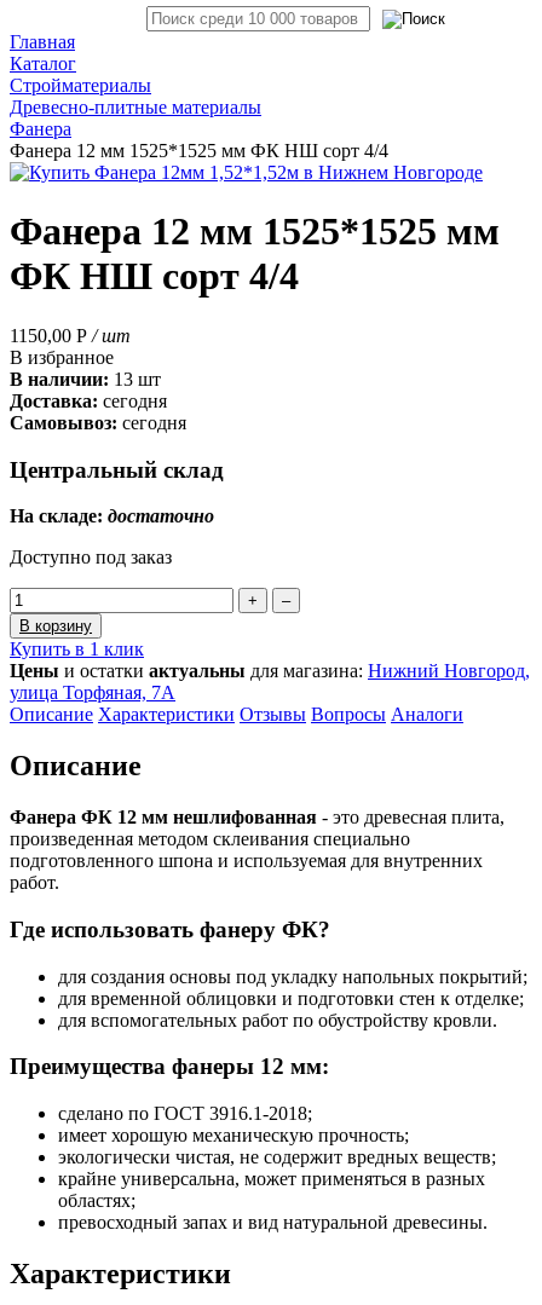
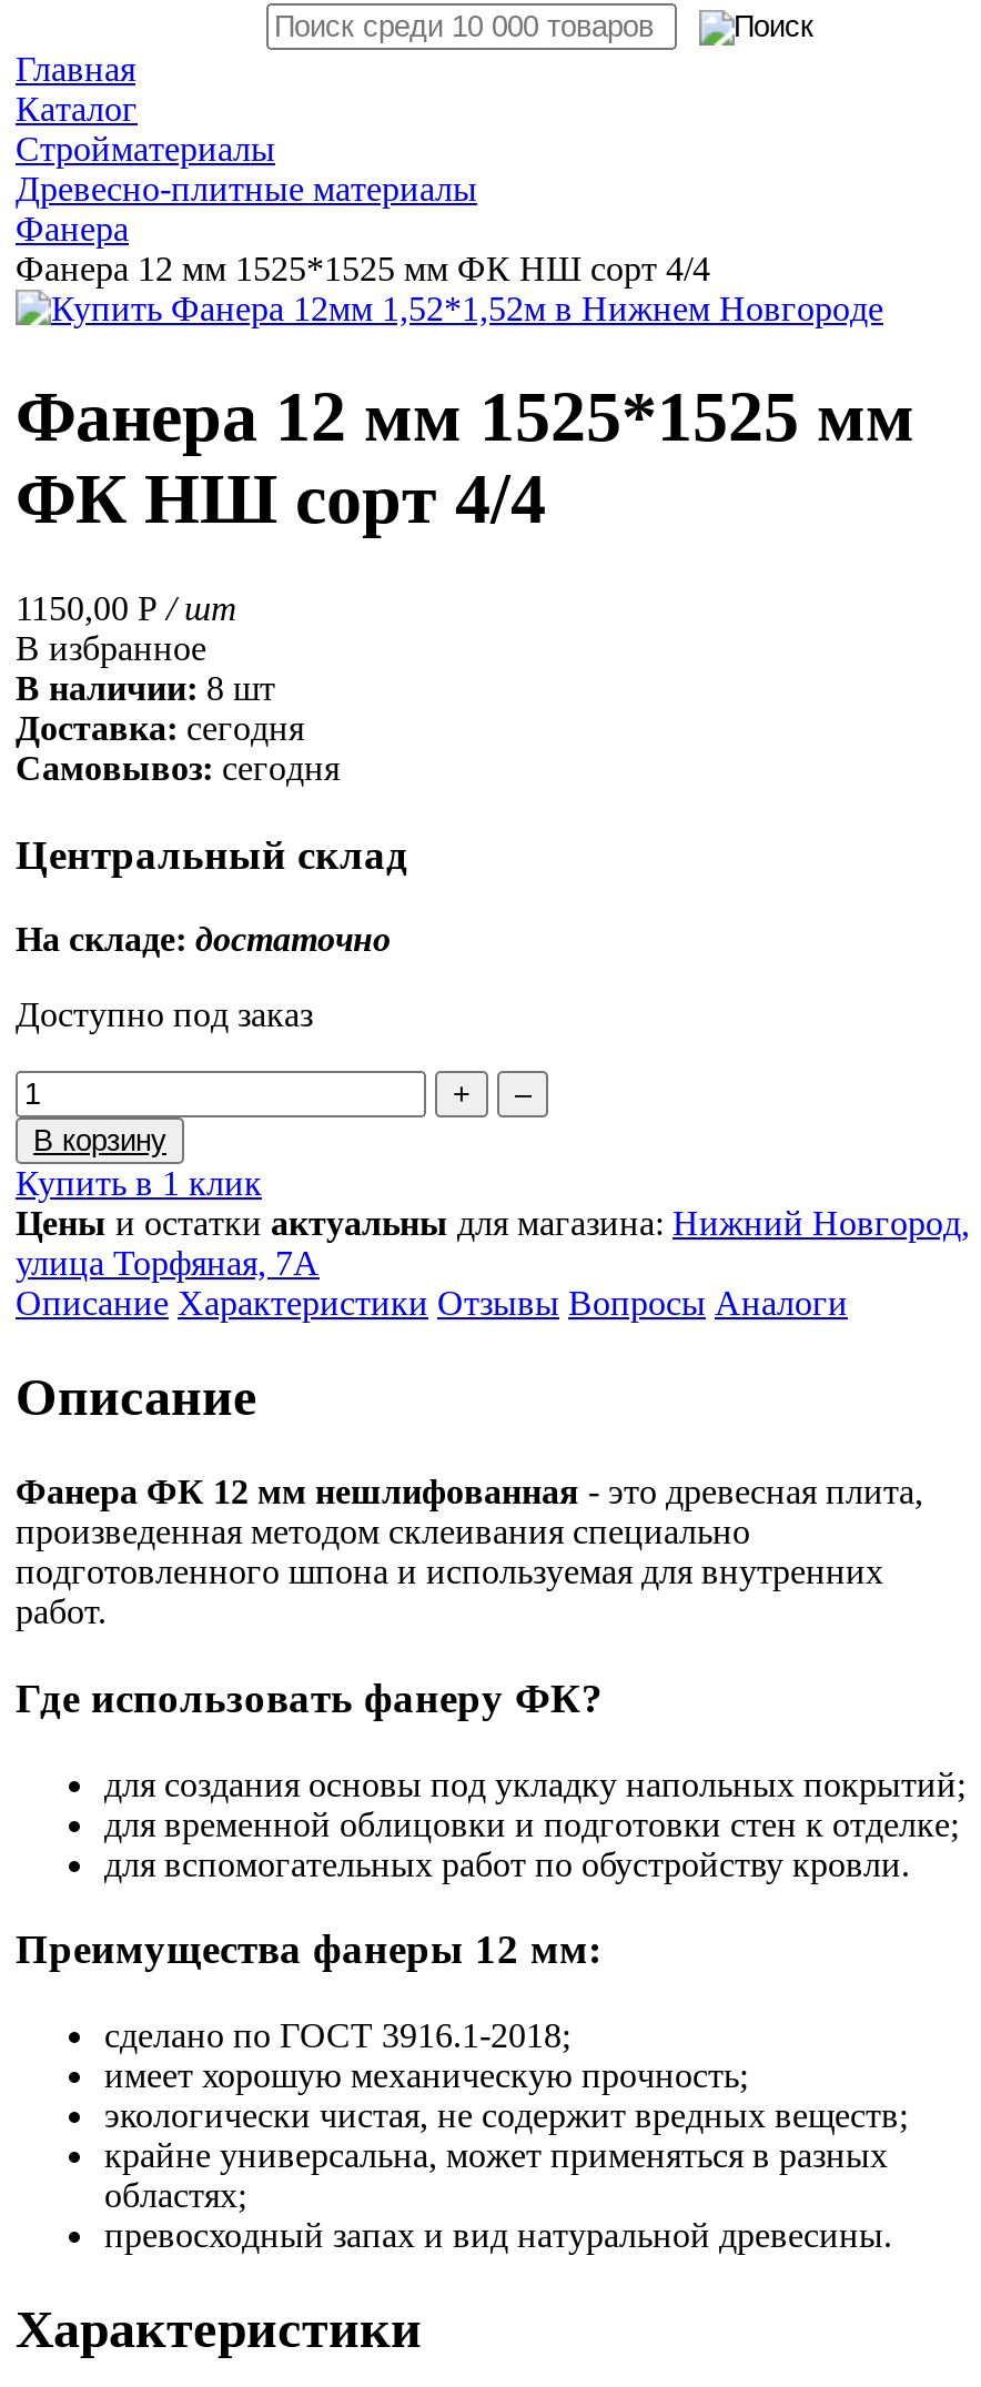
- В наличии: 13 шт
+ В наличии: 8 шт
